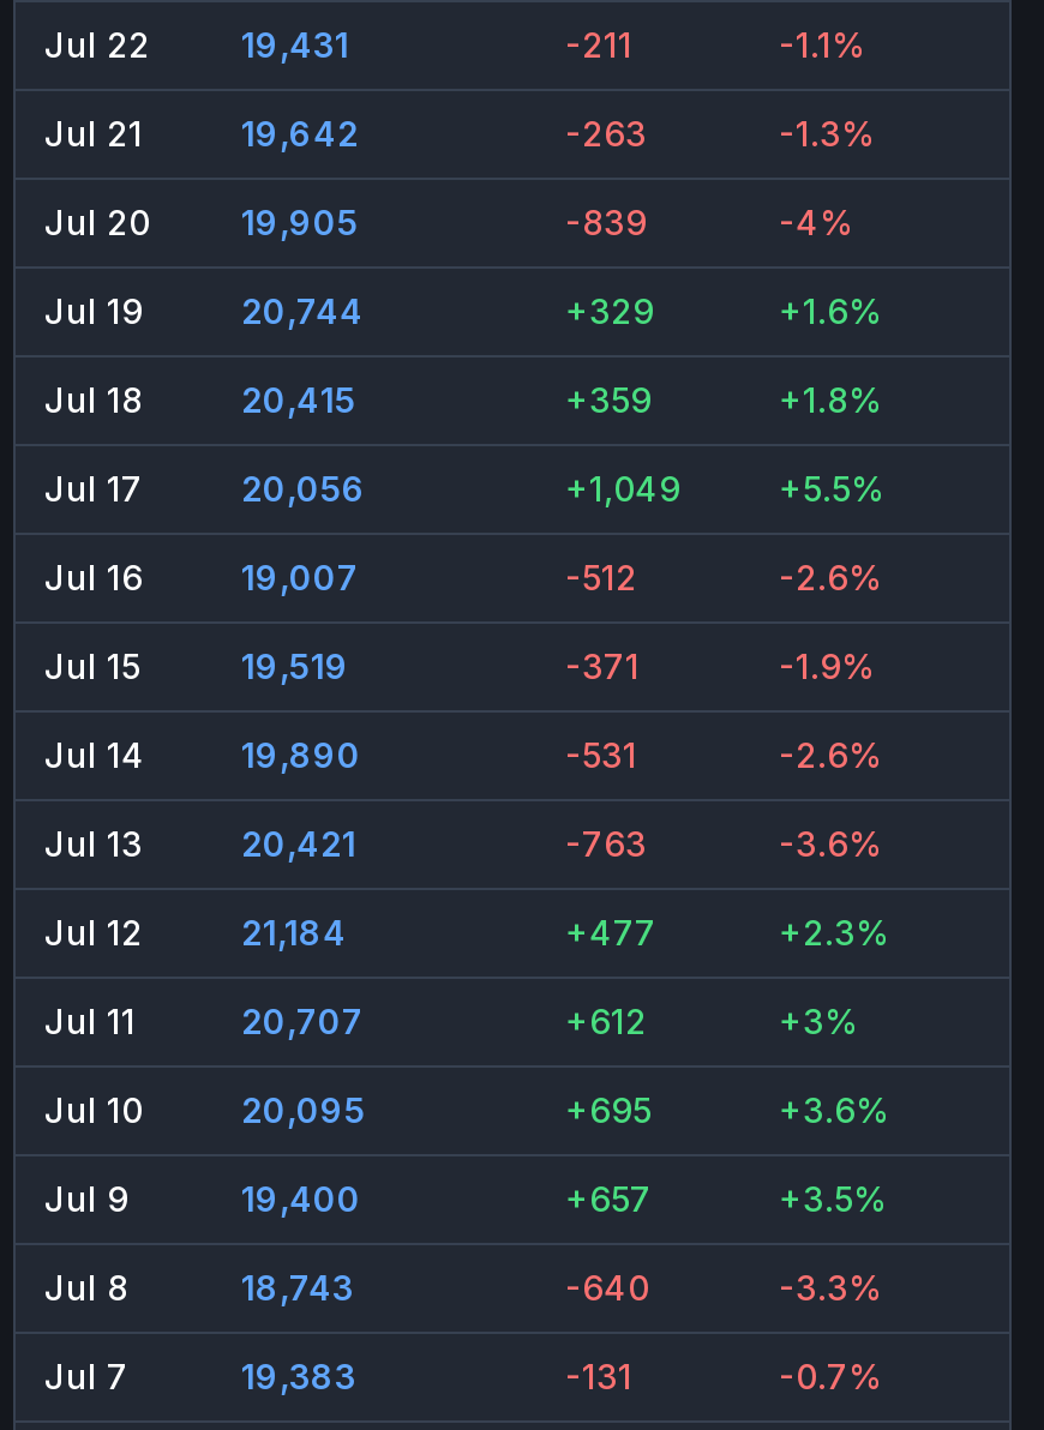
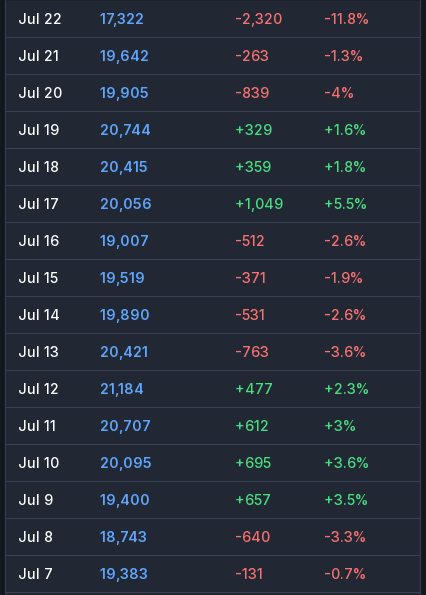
- 19,431
+ 17,322

- -211
+ -2,320

- -1.1%
+ -11.8%
